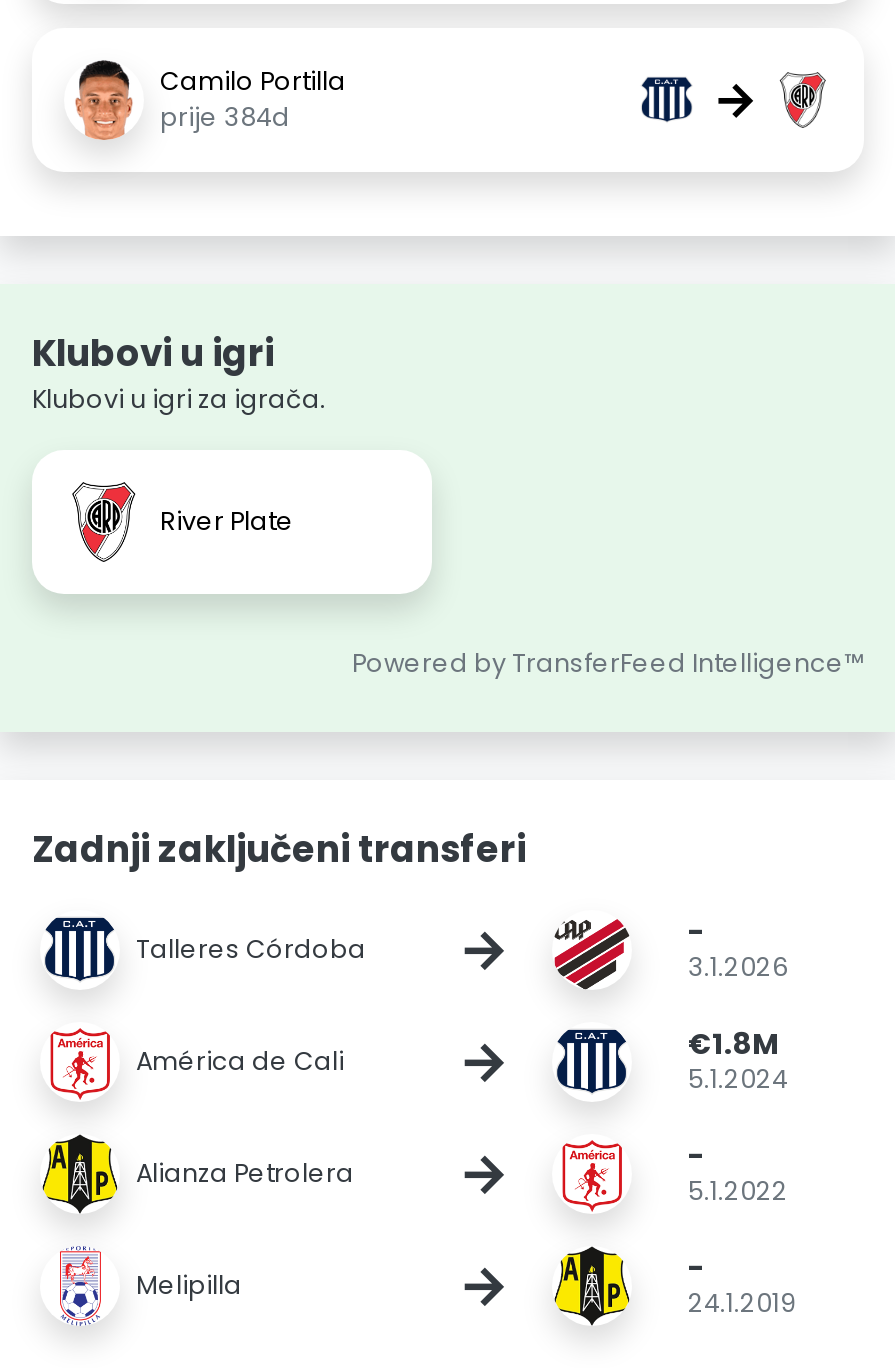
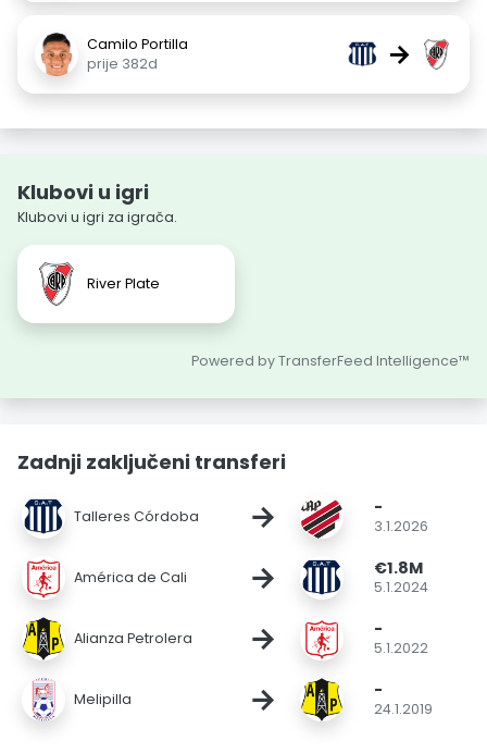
- prije 384d
+ prije 382d
